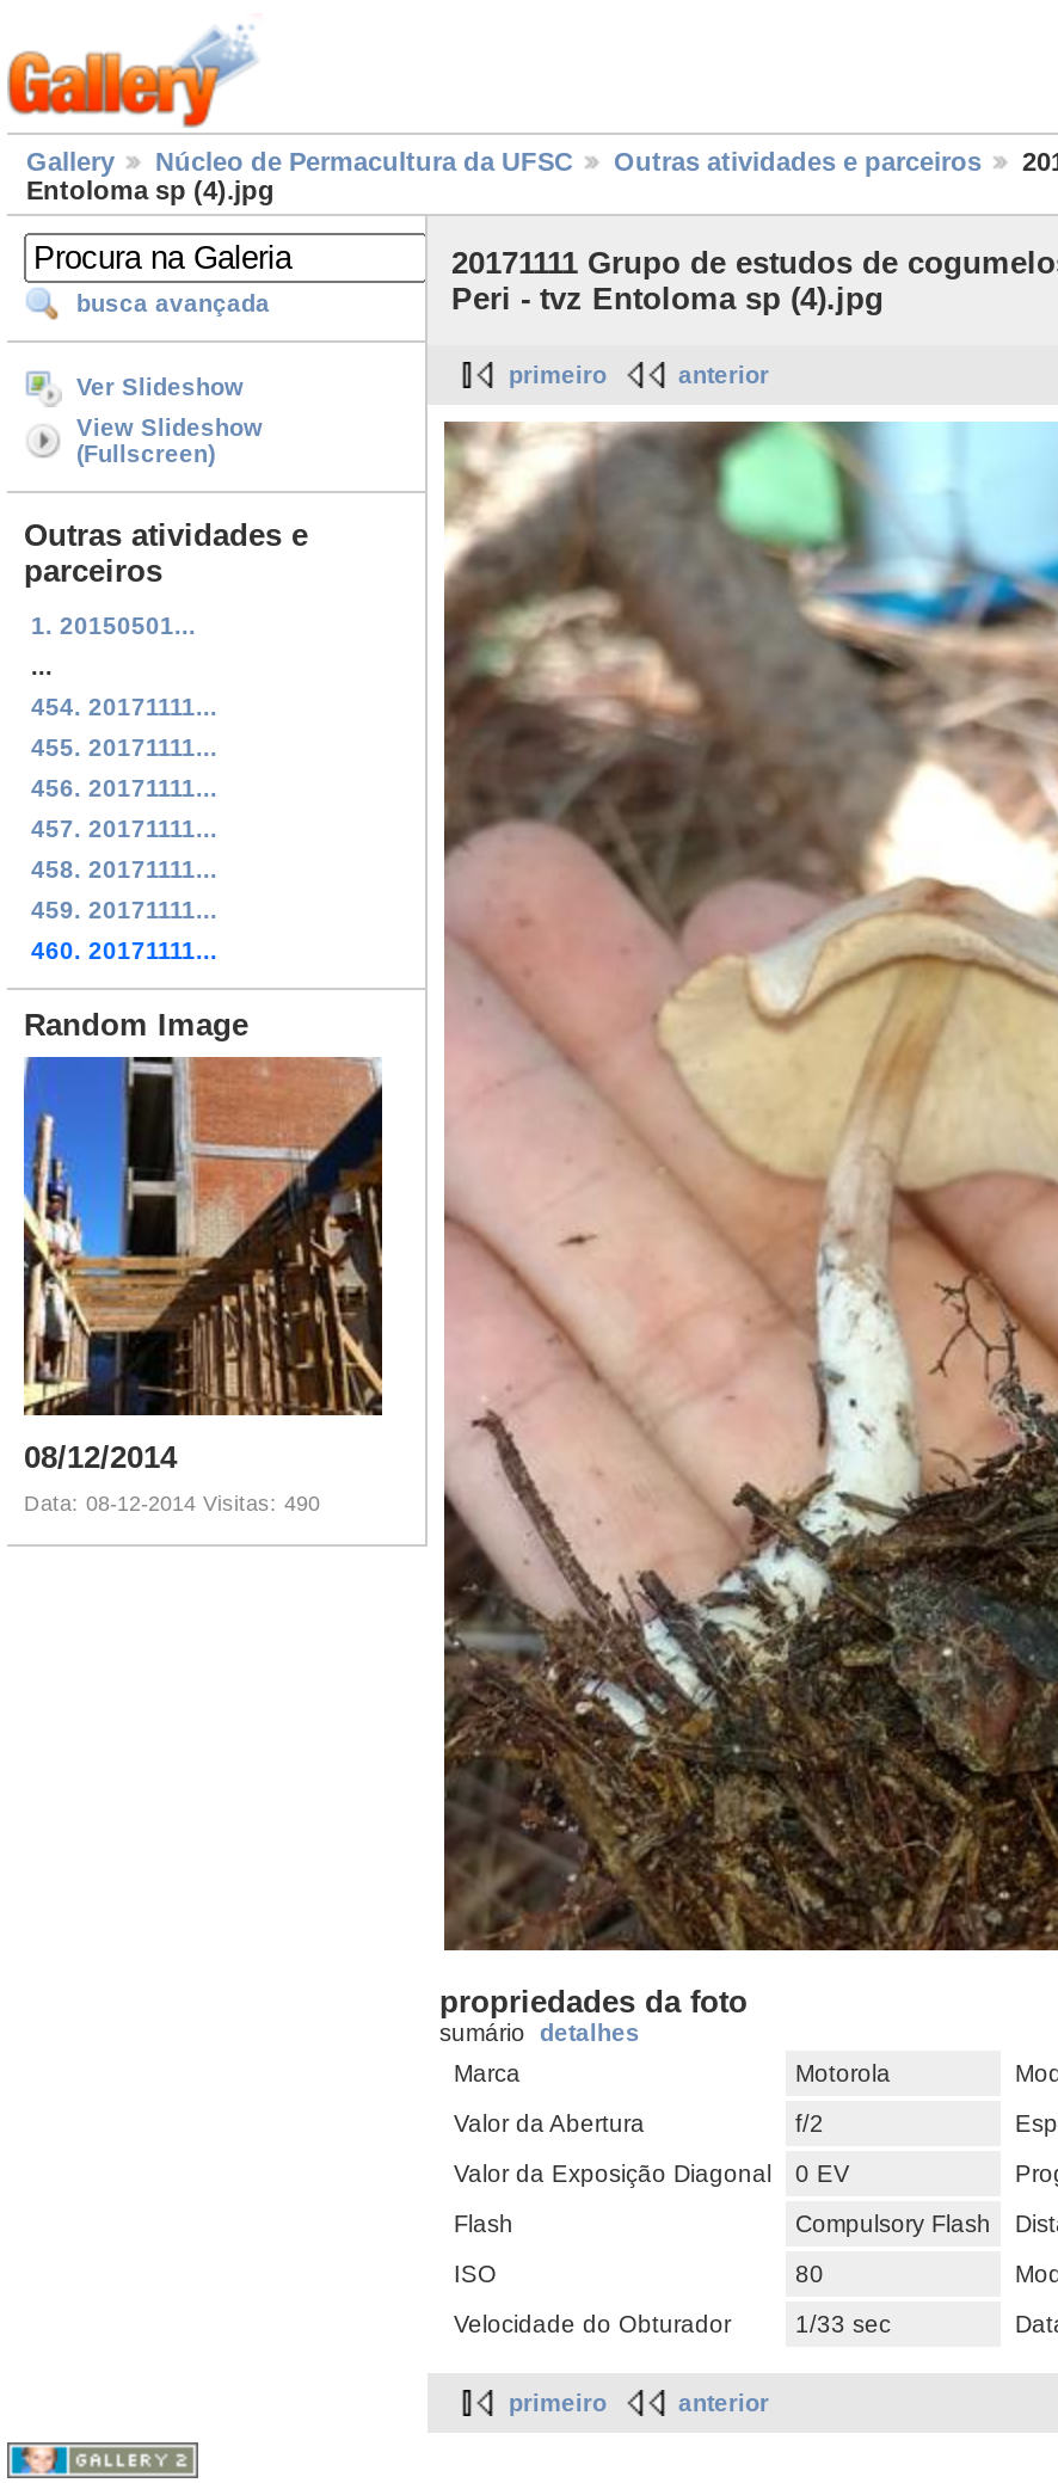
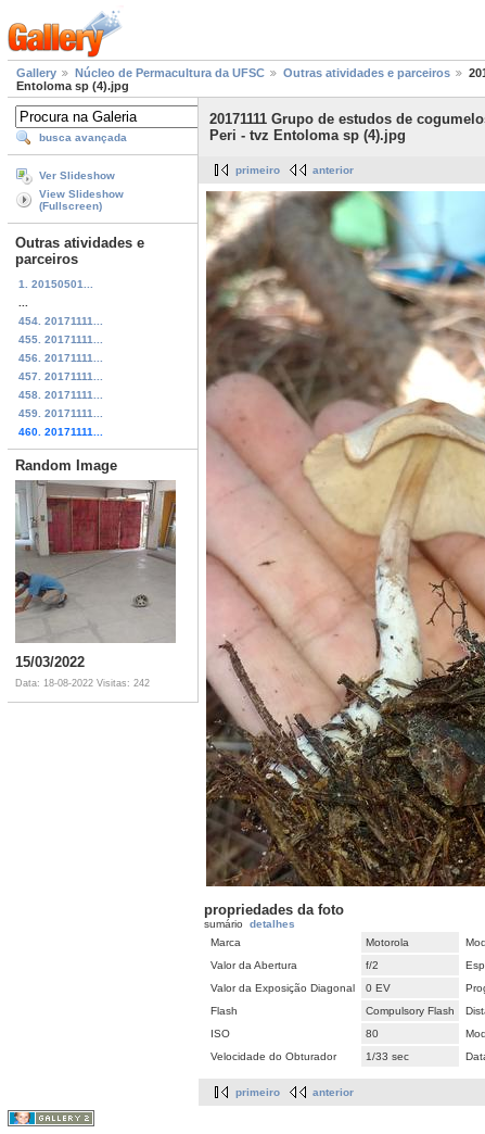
- [image]
- 08/12/2014
+ [image]
+ 15/03/2022

- Data: 08-12-2014 Visitas: 490
+ Data: 18-08-2022 Visitas: 242
